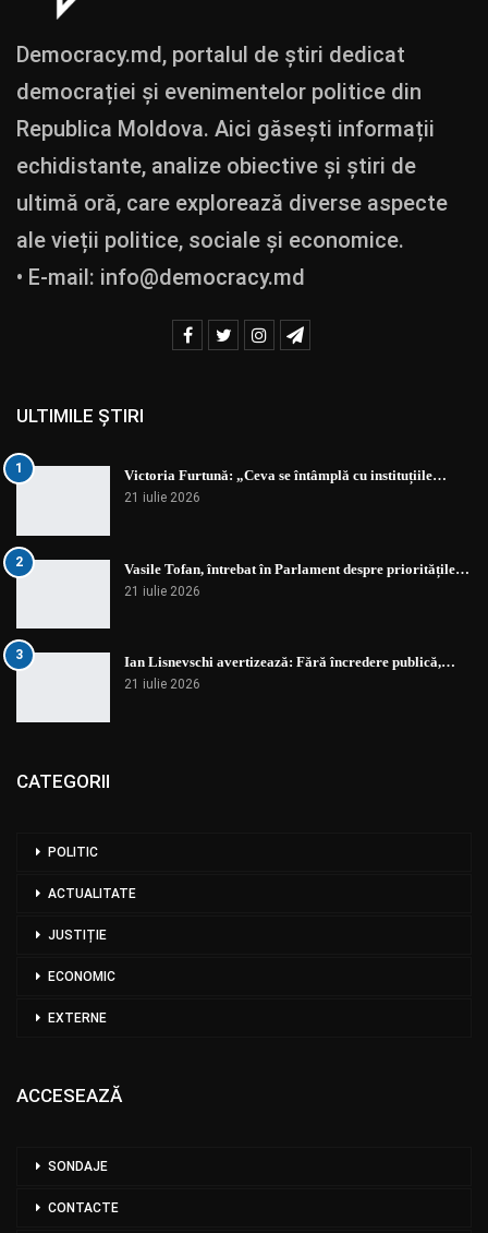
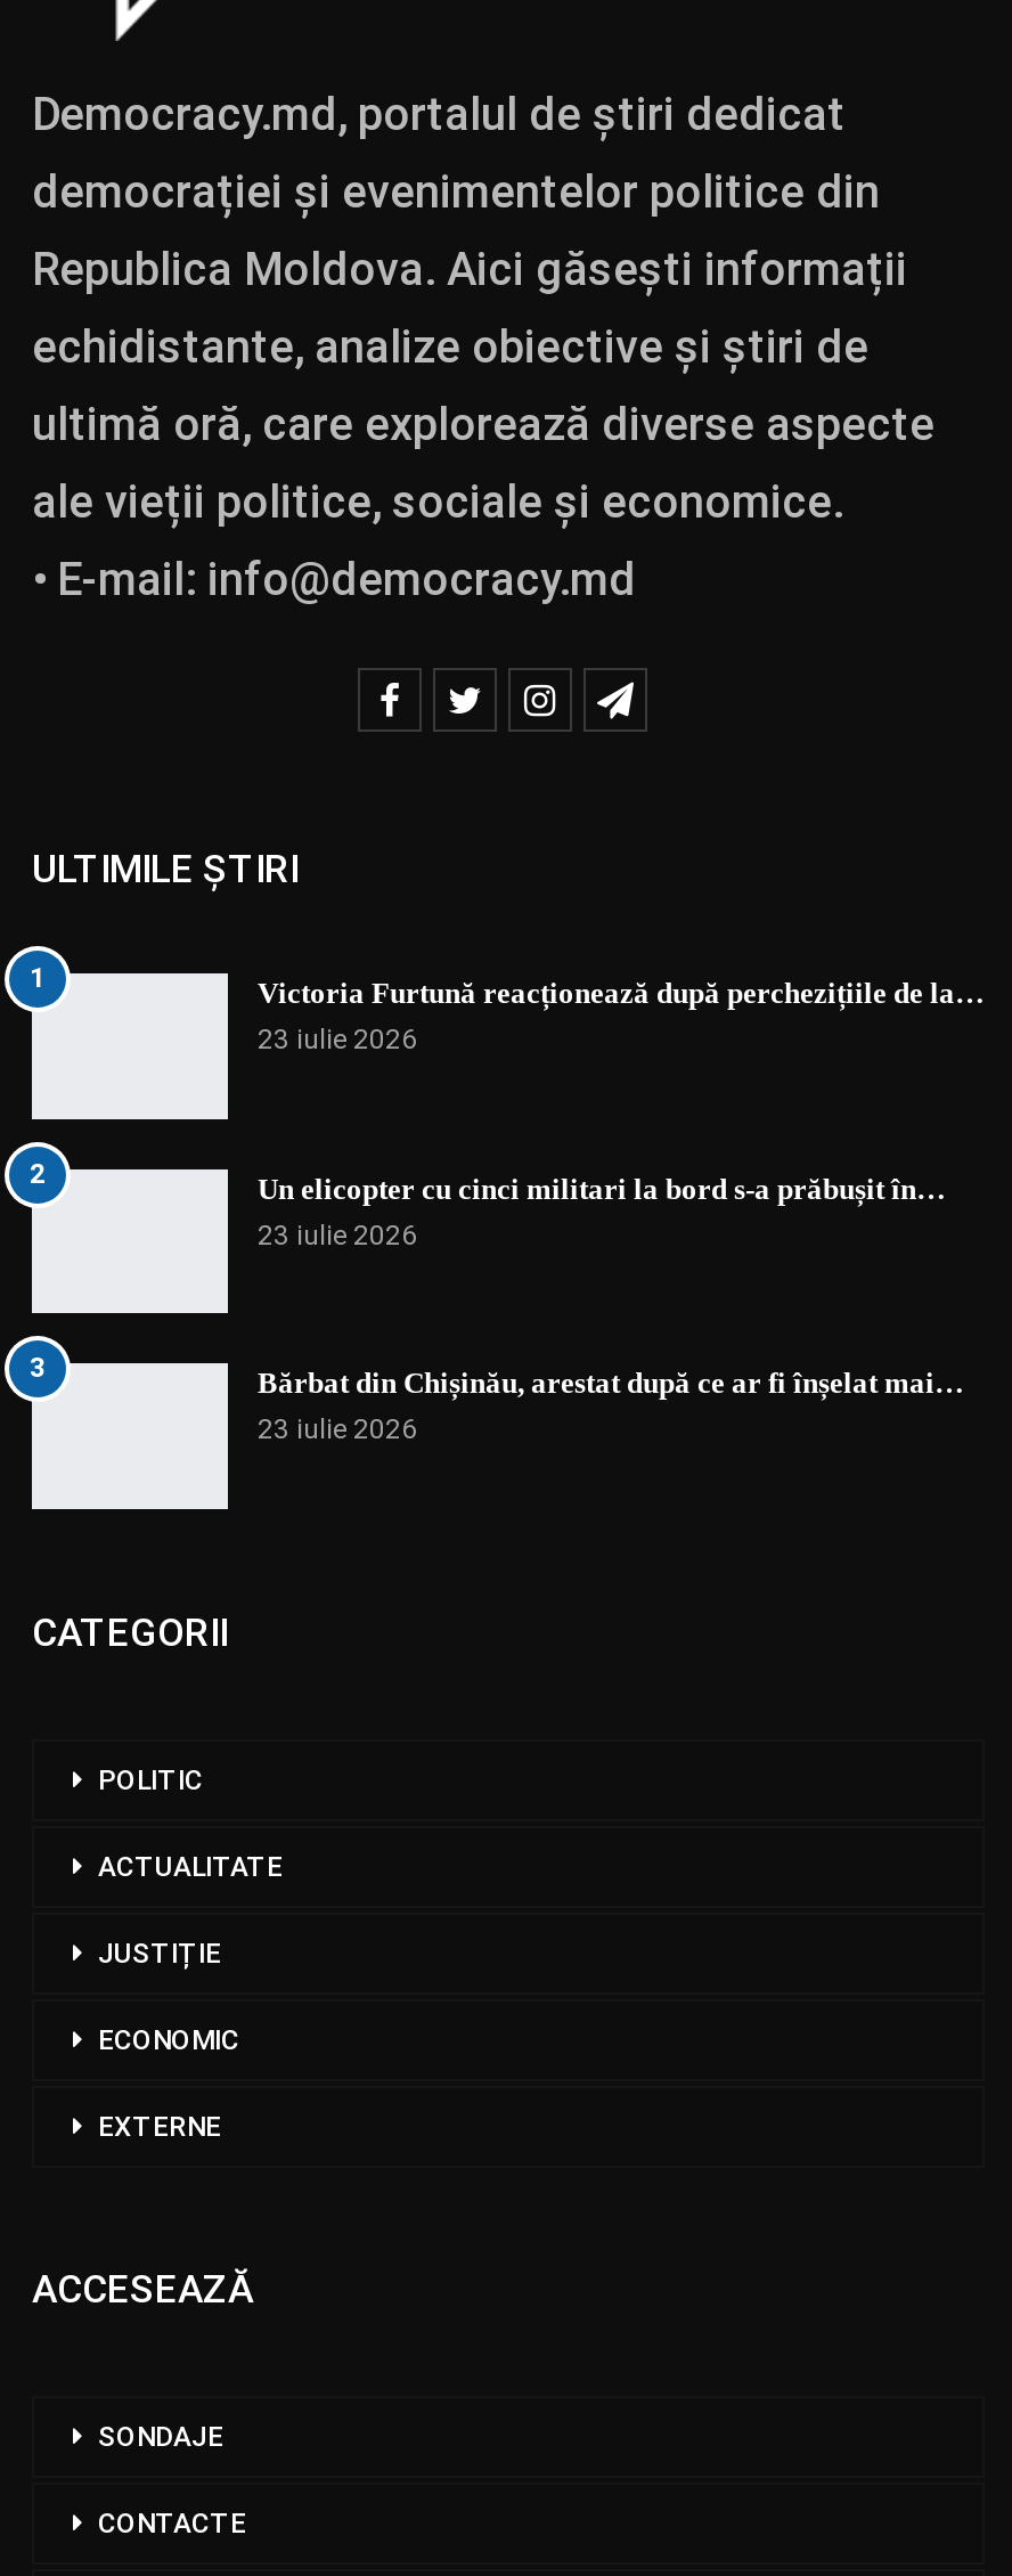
- Victoria Furtună: „Ceva se întâmplă cu instituțiile…
+ Victoria Furtună reacționează după perchezițiile de la…

- 21 iulie 2026
+ 23 iulie 2026

- Vasile Tofan, întrebat în Parlament despre prioritățile…
- 21 iulie 2026
+ Un elicopter cu cinci militari la bord s-a prăbușit în…
+ 23 iulie 2026

- Ian Lisnevschi avertizează: Fără încredere publică,…
- 21 iulie 2026
+ Bărbat din Chișinău, arestat după ce ar fi înșelat mai…
+ 23 iulie 2026
